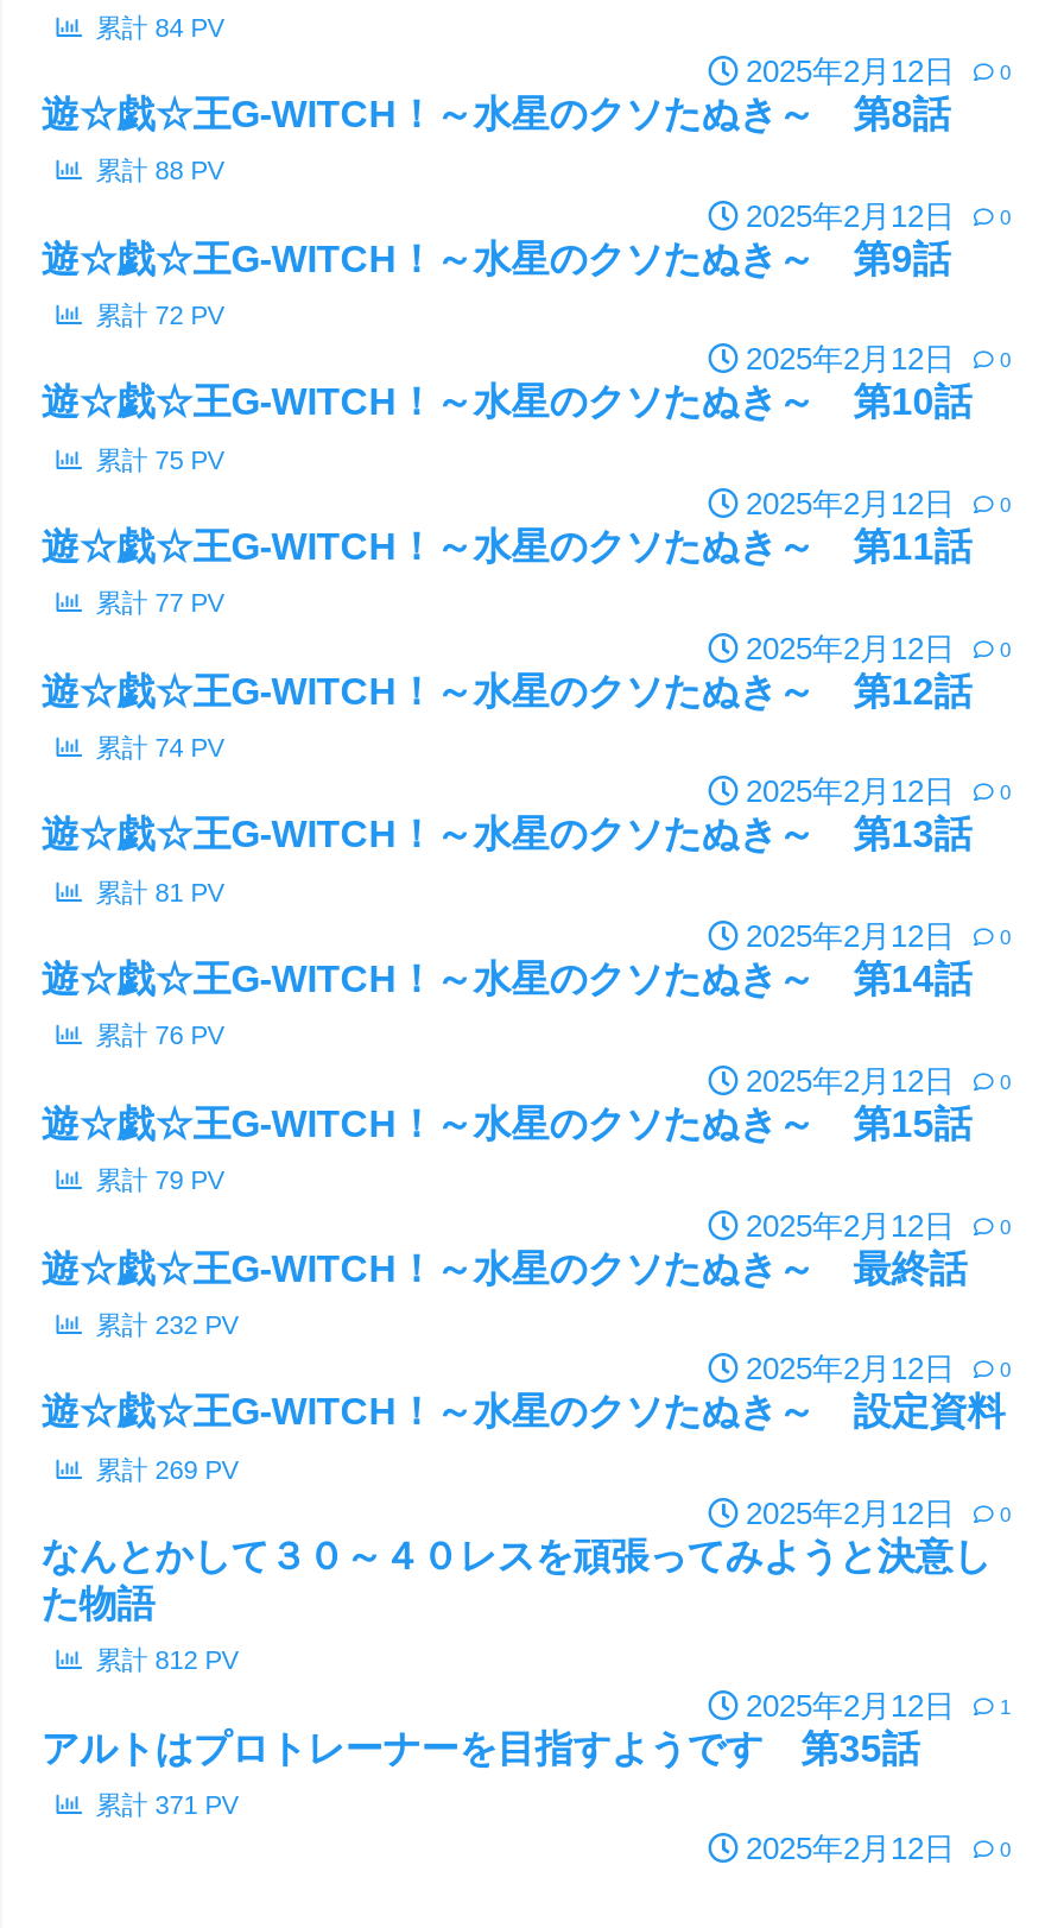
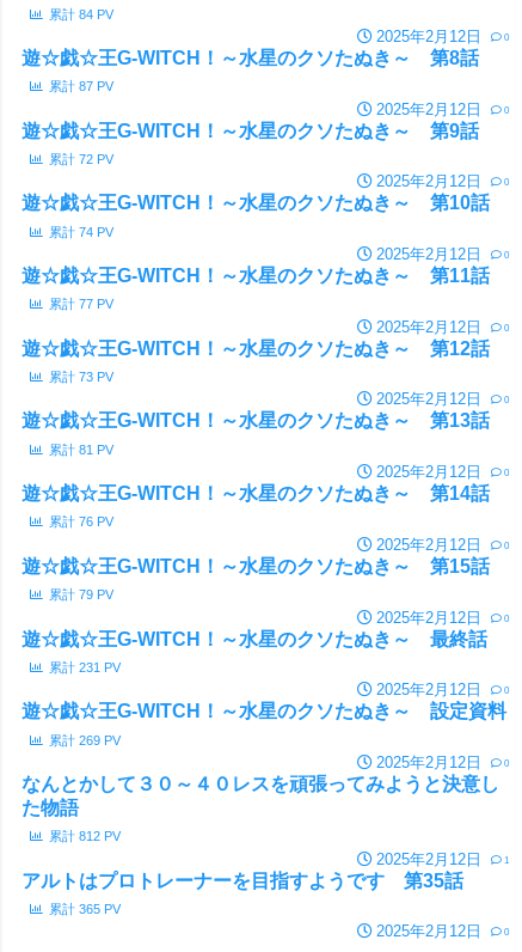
- 累計 88 PV
+ 累計 87 PV

- 累計 75 PV
+ 累計 74 PV

- 累計 74 PV
+ 累計 73 PV

- 累計 232 PV
+ 累計 231 PV

- 累計 371 PV
+ 累計 365 PV
